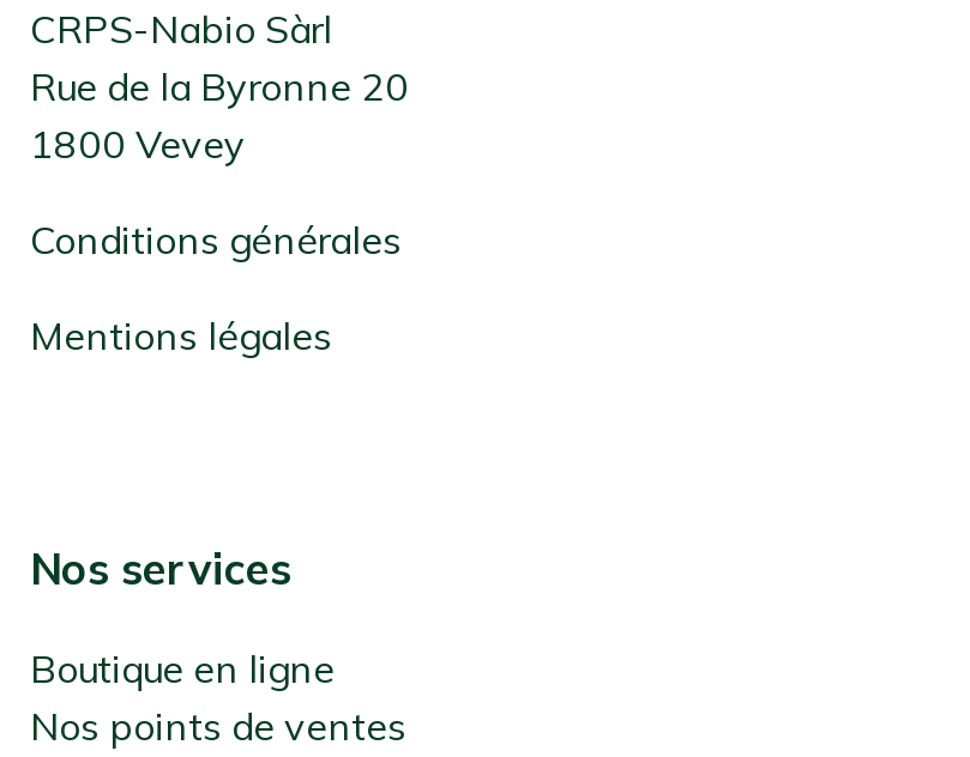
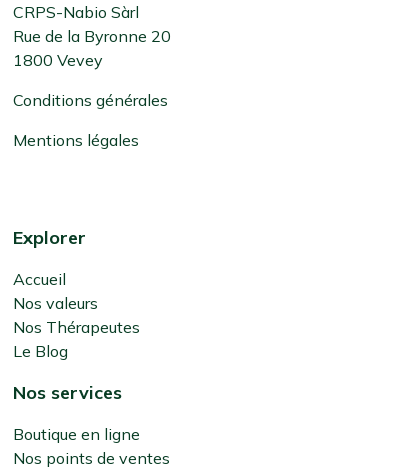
+ Explorer
+ Accueil
+ Nos valeurs
+ Nos Thérapeutes
+ Le Blog
